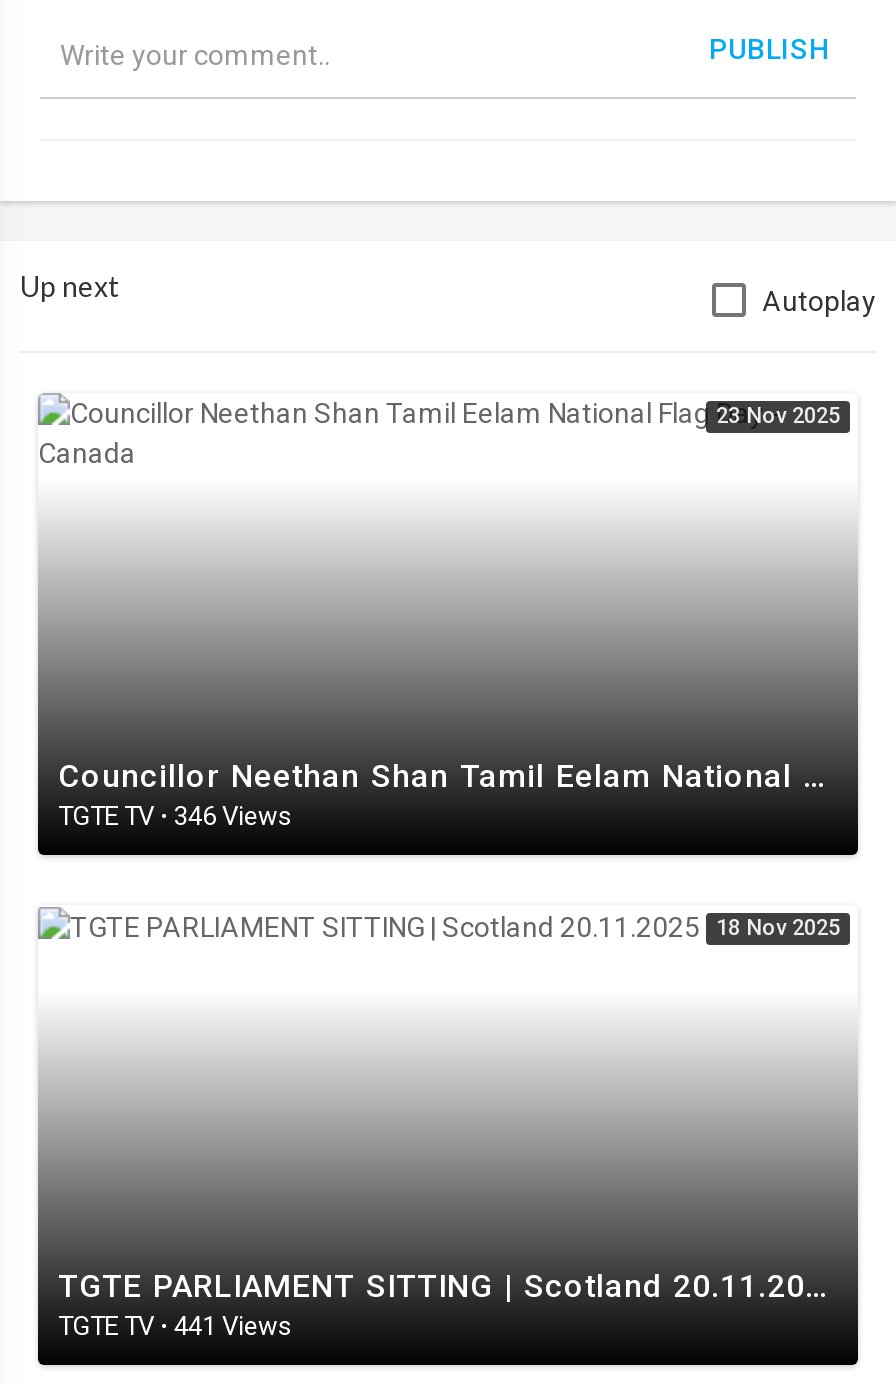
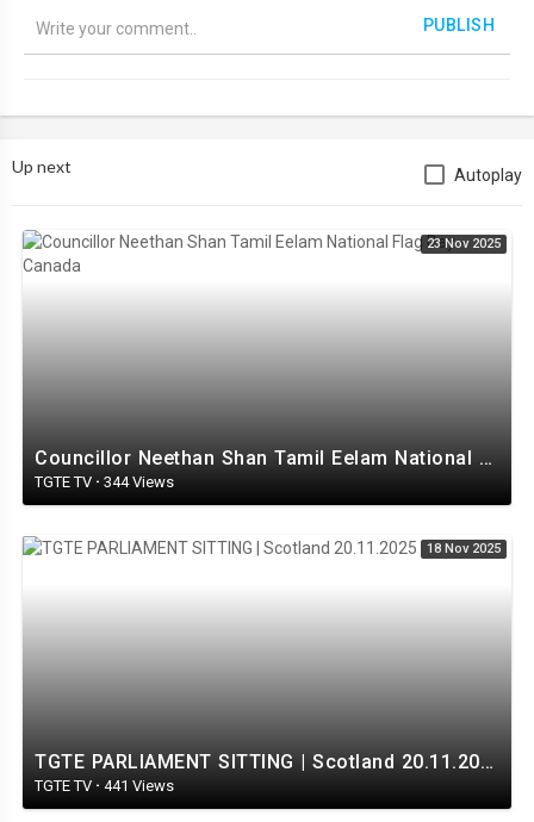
- TGTE TV · 346 Views
+ TGTE TV · 344 Views
